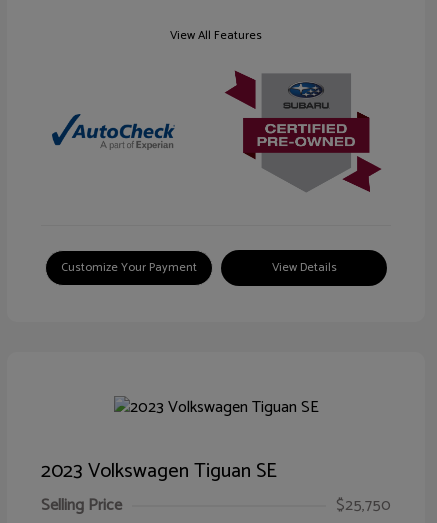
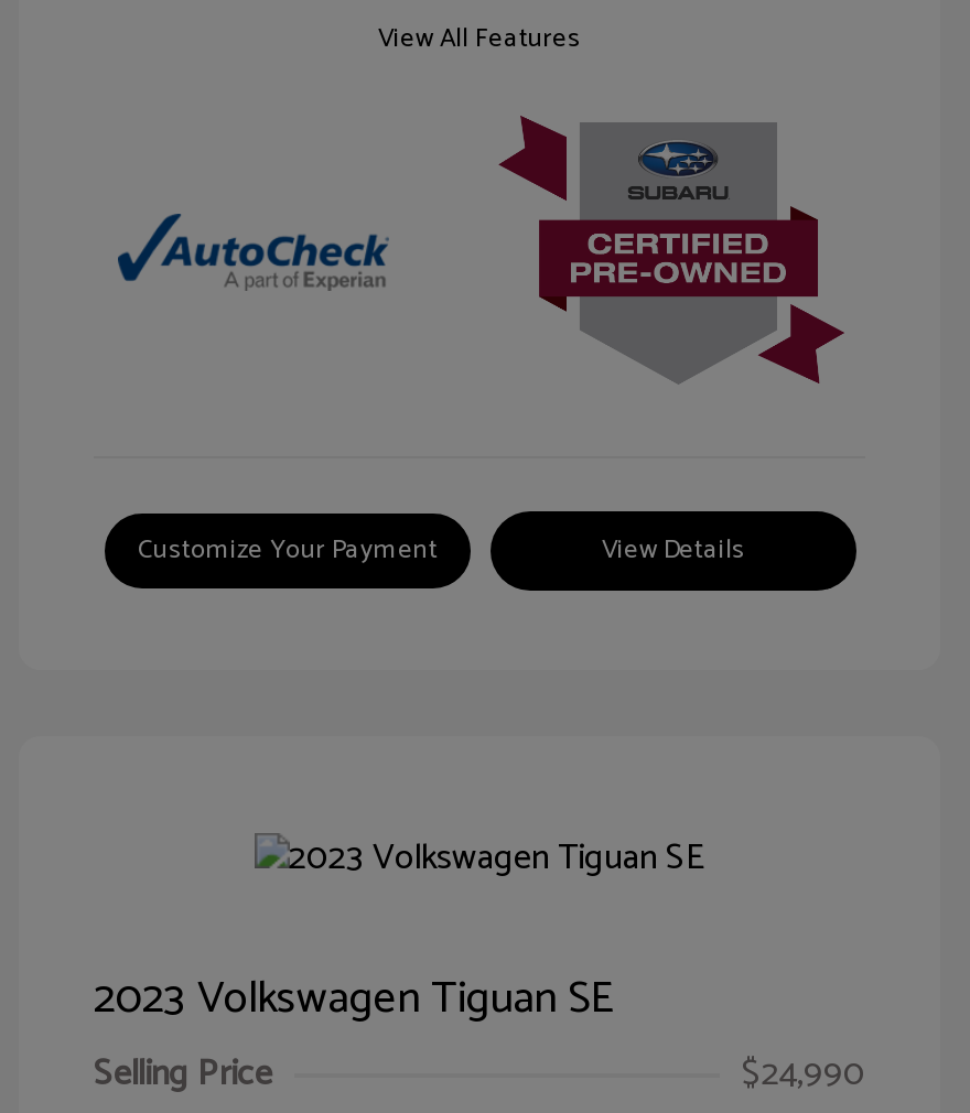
- $25,750
+ $24,990
